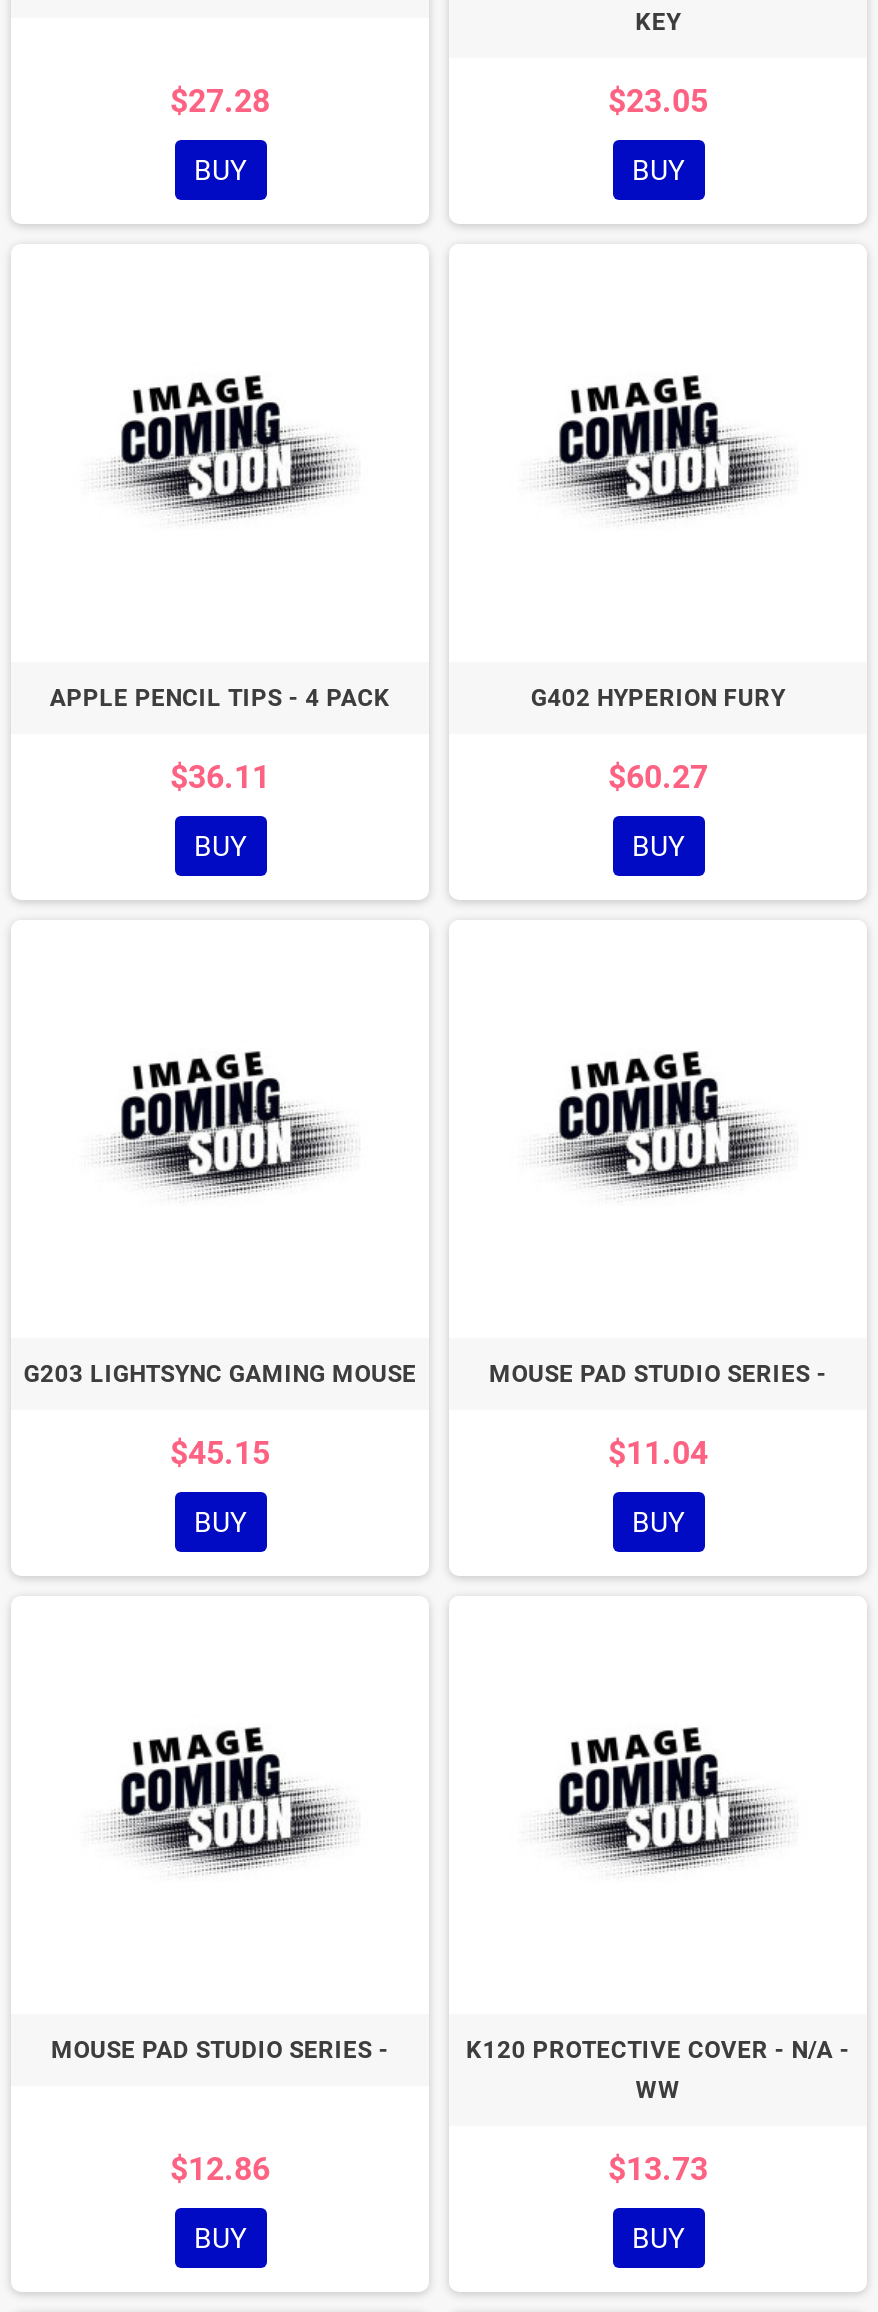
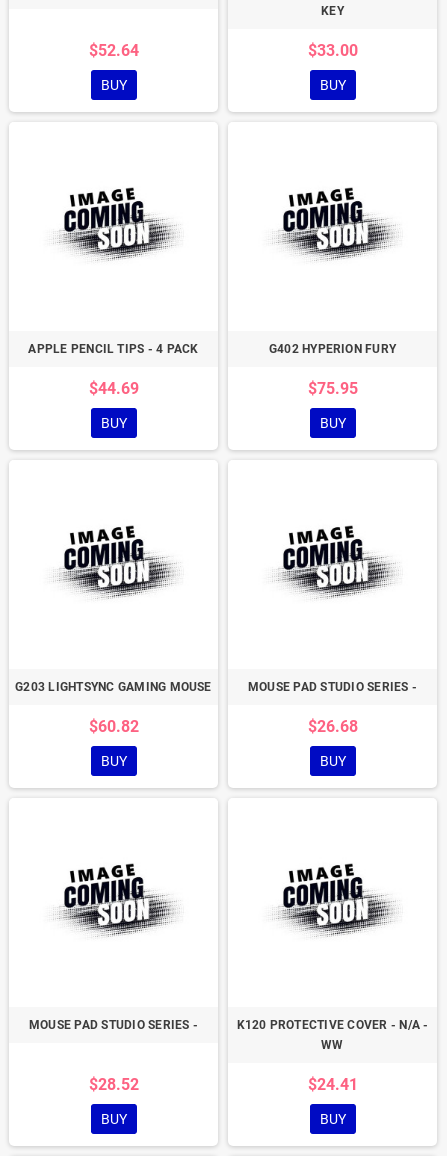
- $27.28
+ $52.64

- $23.05
+ $33.00

- $36.11
+ $44.69

- $60.27
+ $75.95

- $45.15
+ $60.82

- $11.04
+ $26.68

- $12.86
+ $28.52

- $13.73
+ $24.41
